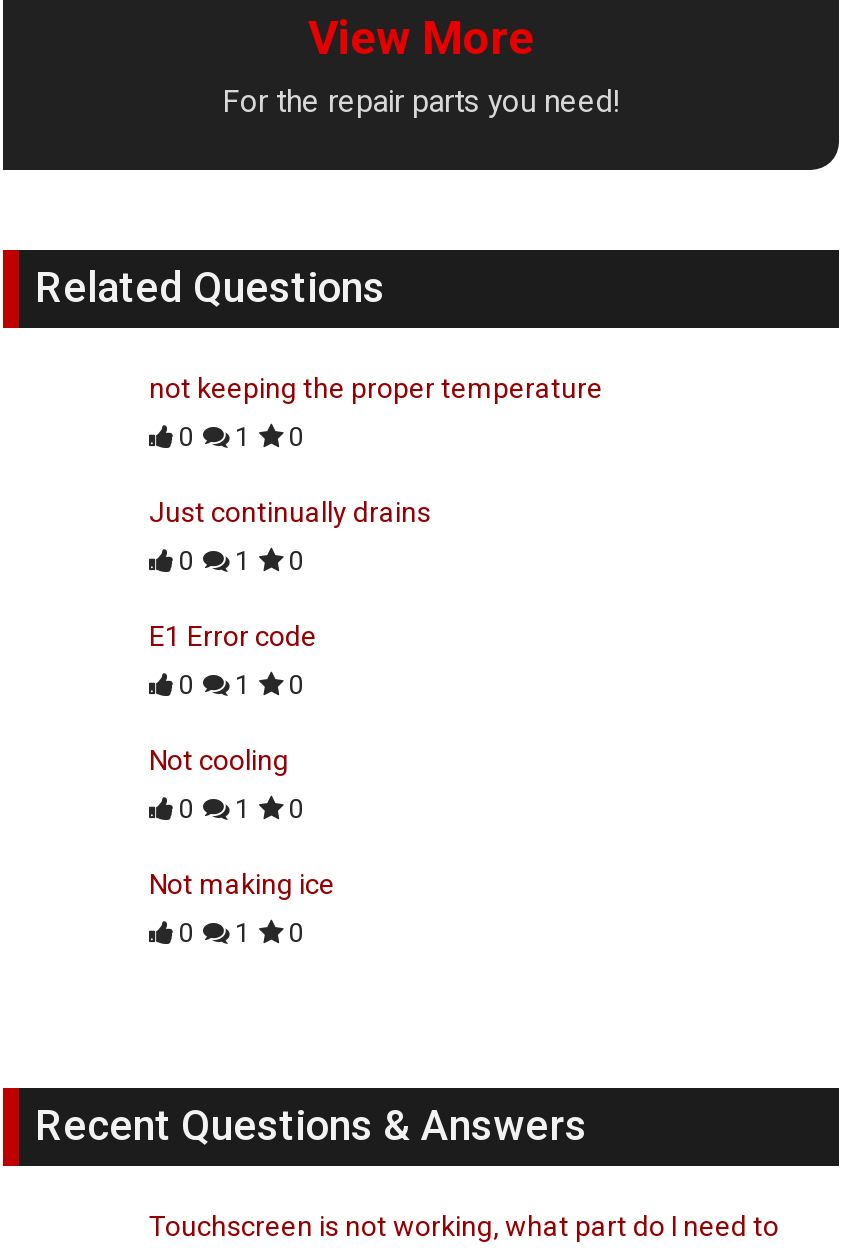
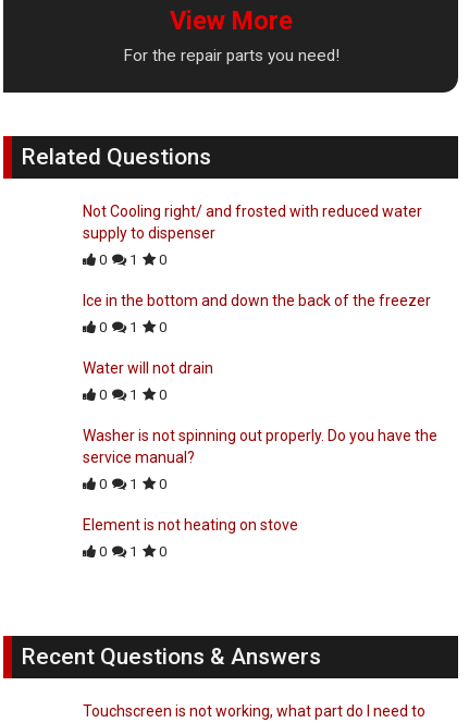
- not keeping the proper temperature
+ Not Cooling right/ and frosted with reduced water
+ supply to dispenser

- Just continually drains
+ Ice in the bottom and down the back of the freezer

- E1 Error code
+ Water will not drain

- Not cooling
+ Washer is not spinning out properly. Do you have the
+ service manual?

- Not making ice
+ Element is not heating on stove
